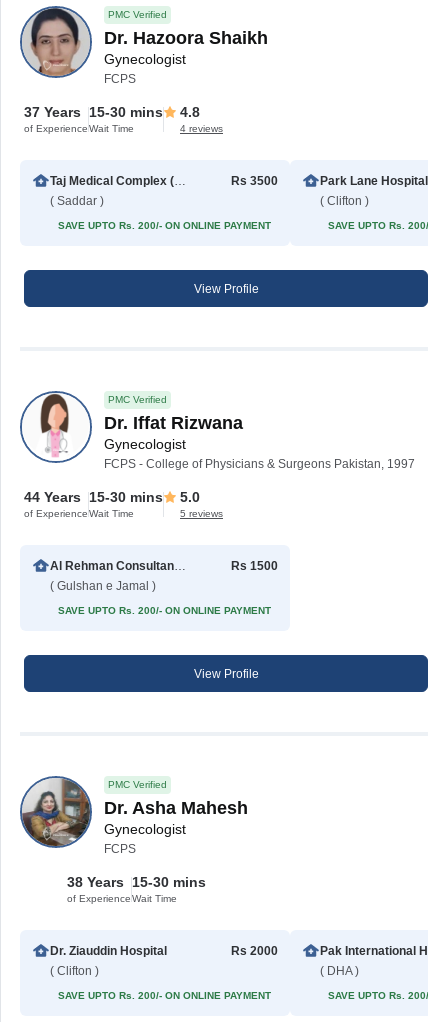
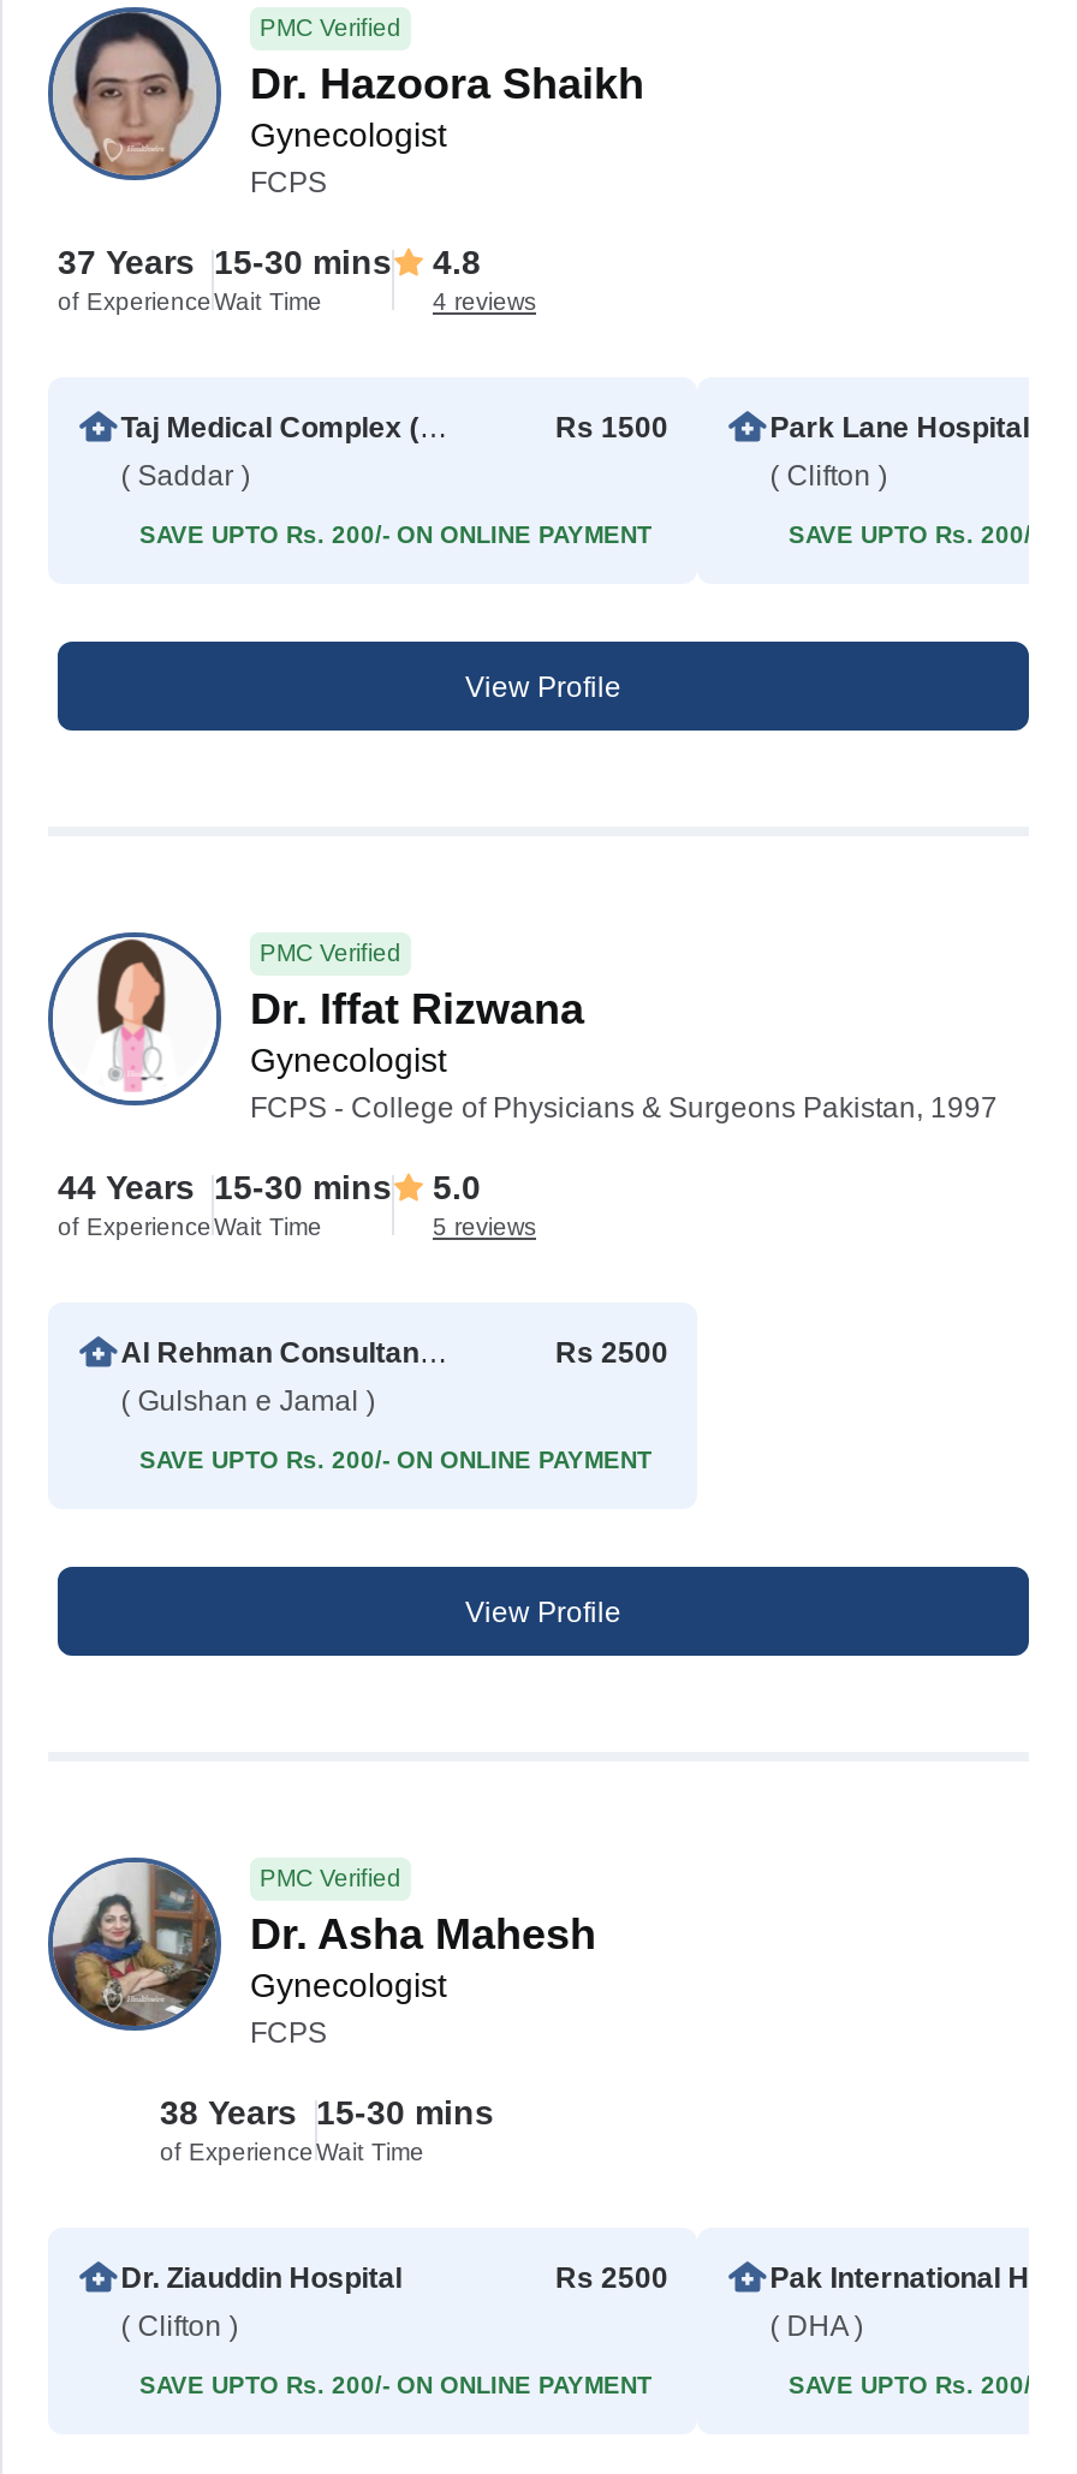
- Rs 3500
+ Rs 1500

- Rs 1500
+ Rs 2500

- Rs 2000
+ Rs 2500
